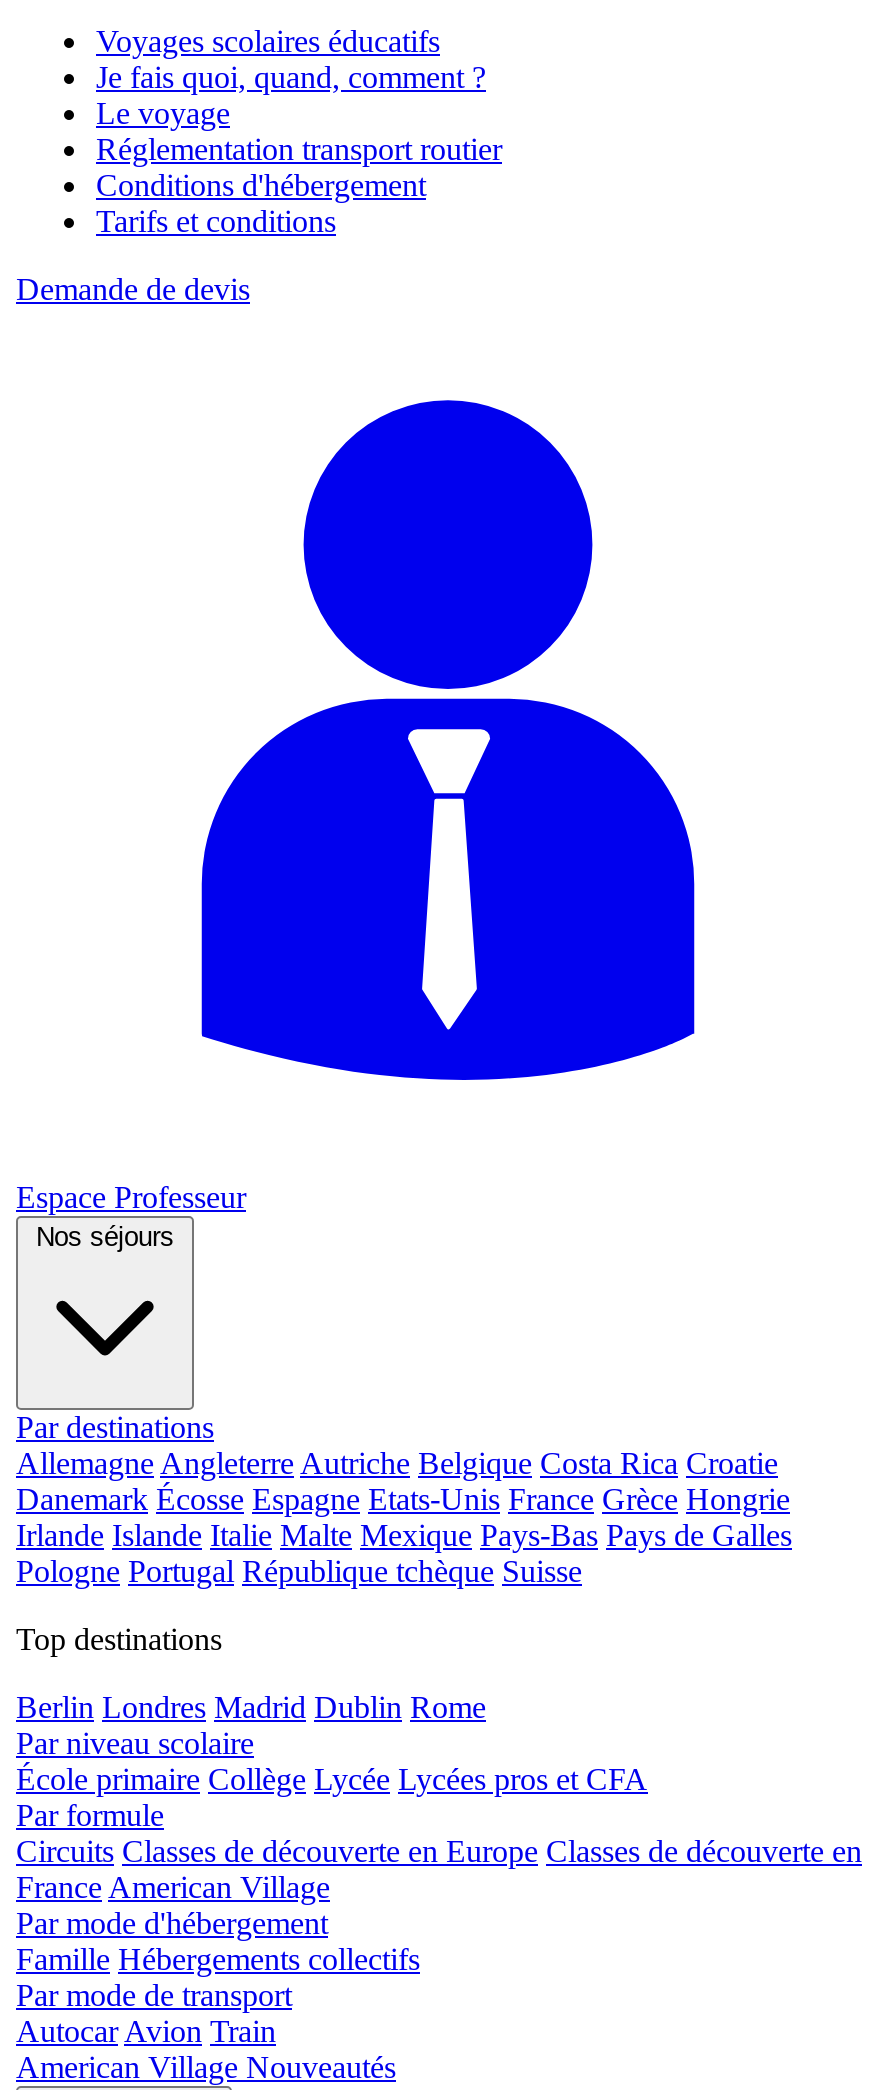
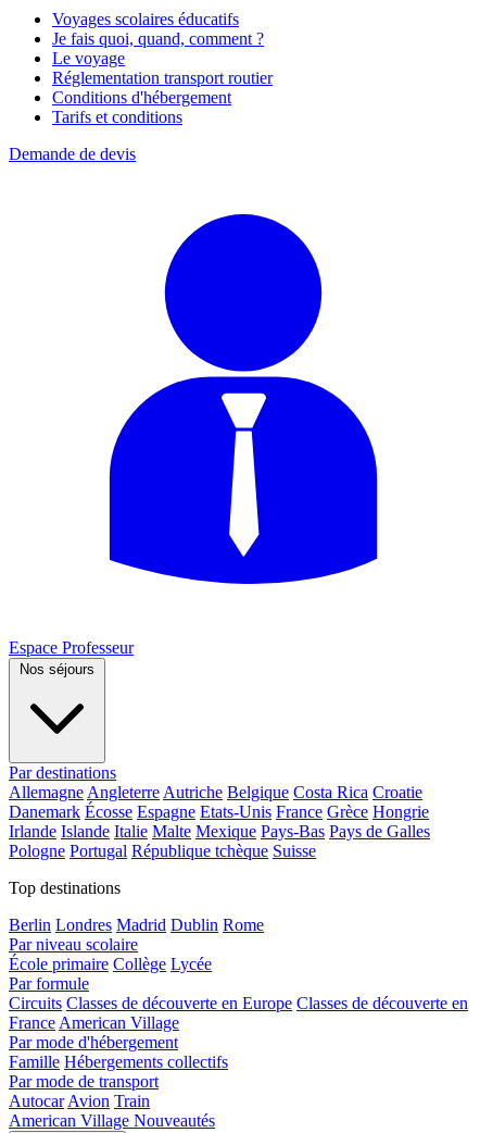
- École primaire Collège Lycée Lycées pros et CFA
+ École primaire Collège Lycée
